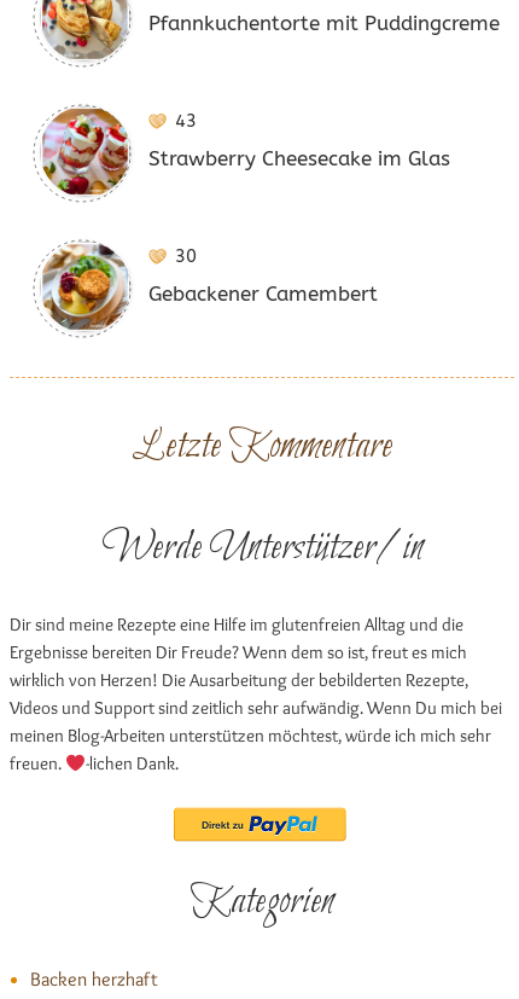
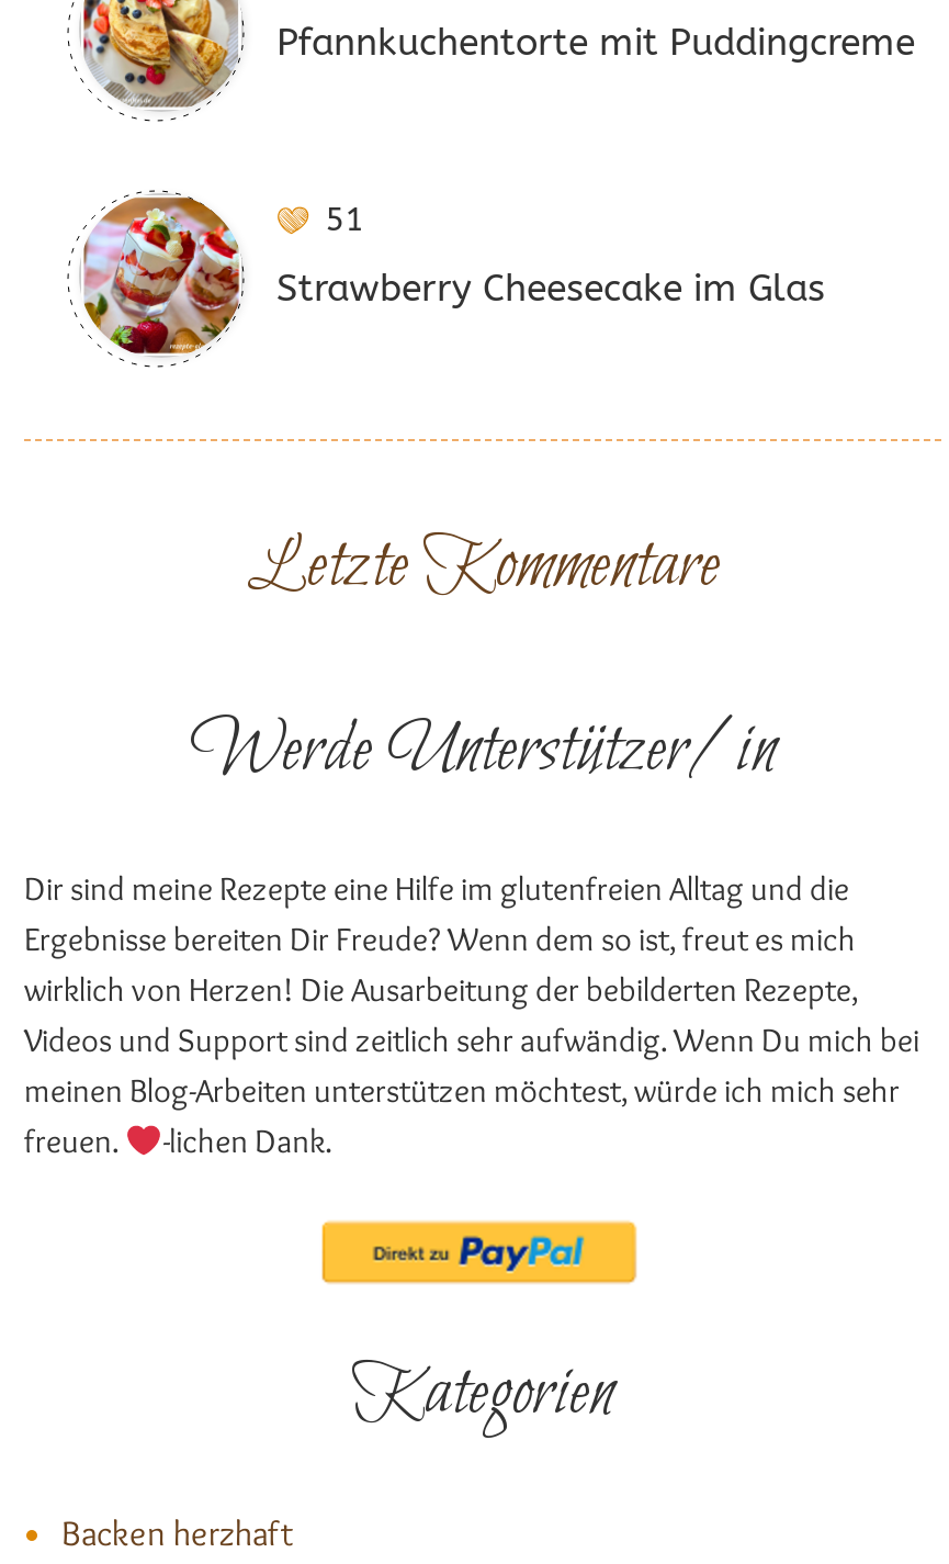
- 43
+ 51

- [image]
- 30
- Gebackener Camembert
